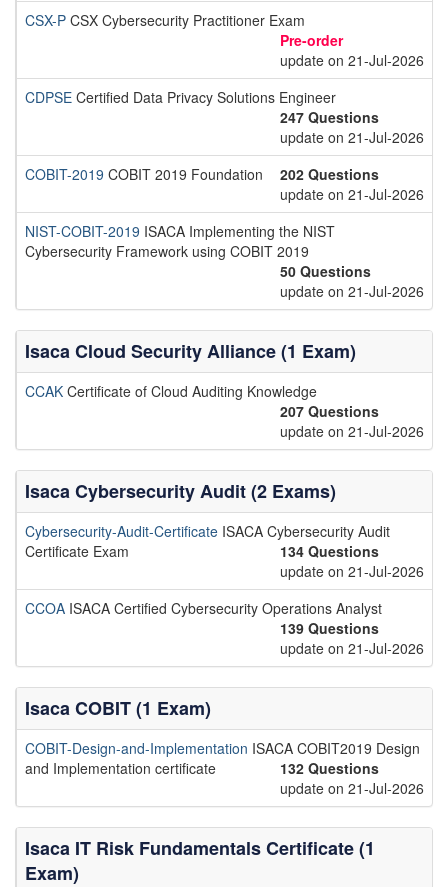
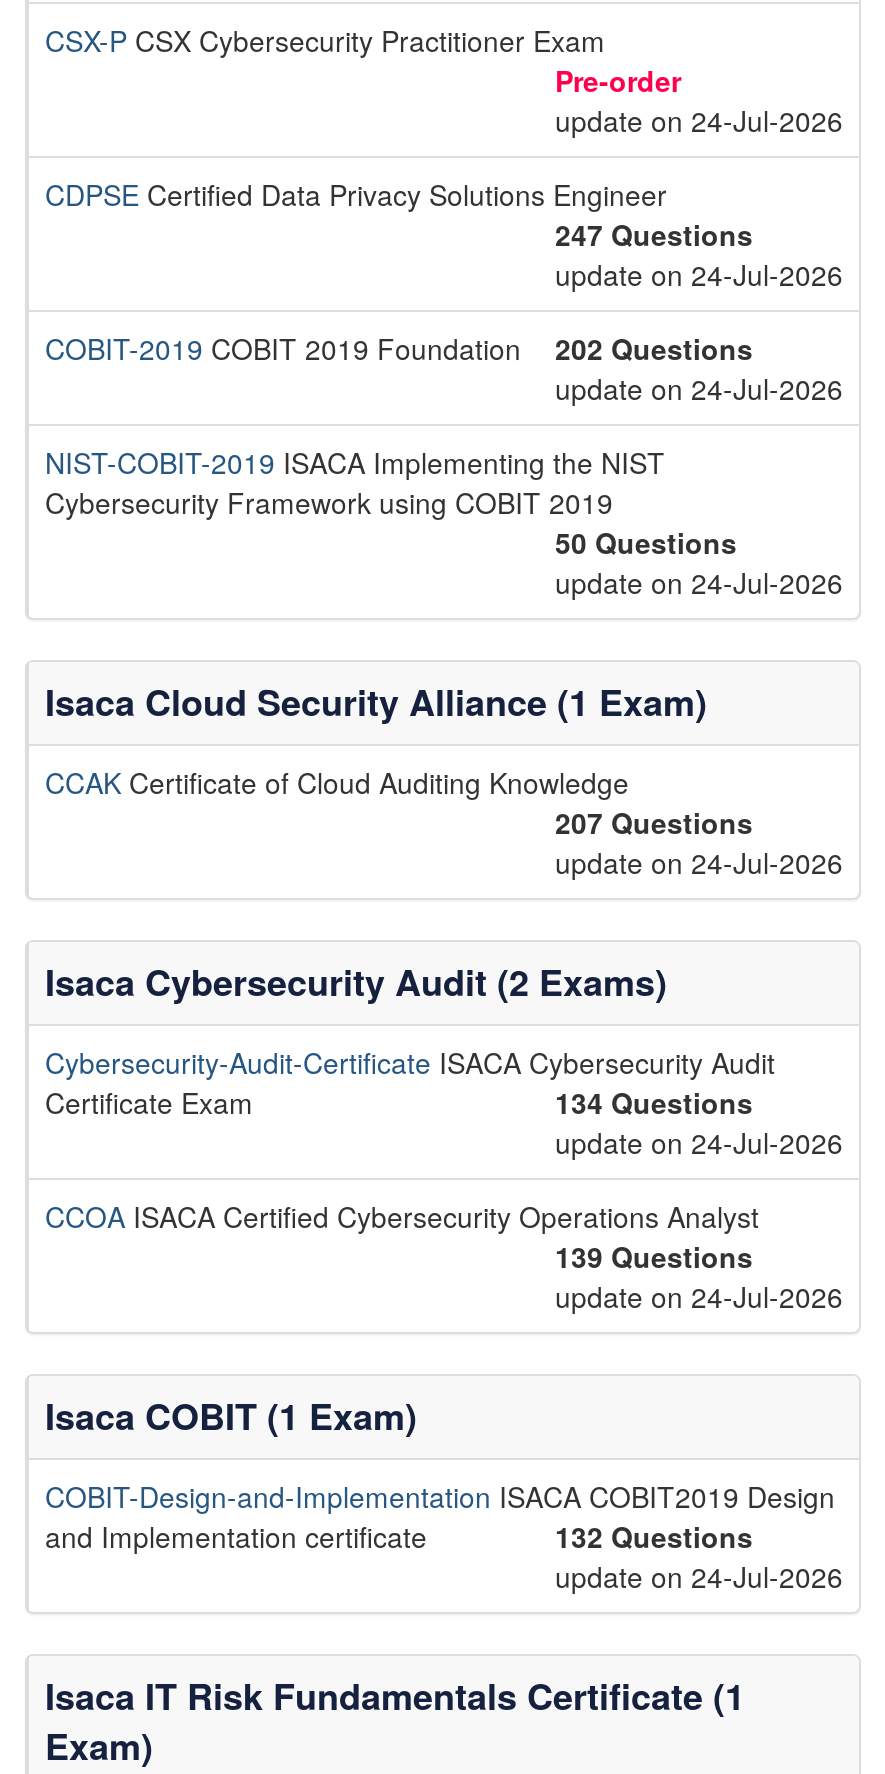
- update on 21-Jul-2026
+ update on 24-Jul-2026

- update on 21-Jul-2026
+ update on 24-Jul-2026

- update on 21-Jul-2026
+ update on 24-Jul-2026

- update on 21-Jul-2026
+ update on 24-Jul-2026

- update on 21-Jul-2026
+ update on 24-Jul-2026

- update on 21-Jul-2026
+ update on 24-Jul-2026

- update on 21-Jul-2026
+ update on 24-Jul-2026

- update on 21-Jul-2026
+ update on 24-Jul-2026
